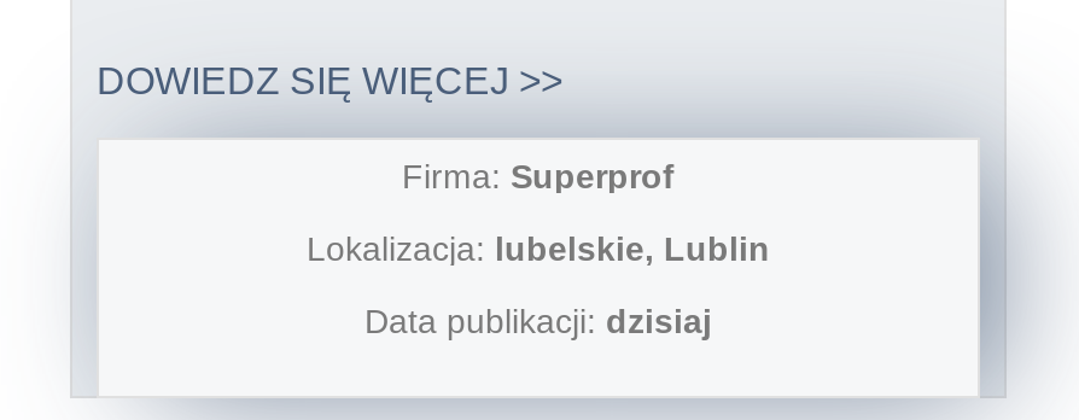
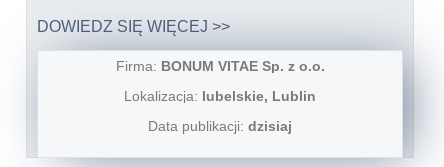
- Firma: Superprof
+ Firma: BONUM VITAE Sp. z o.o.
